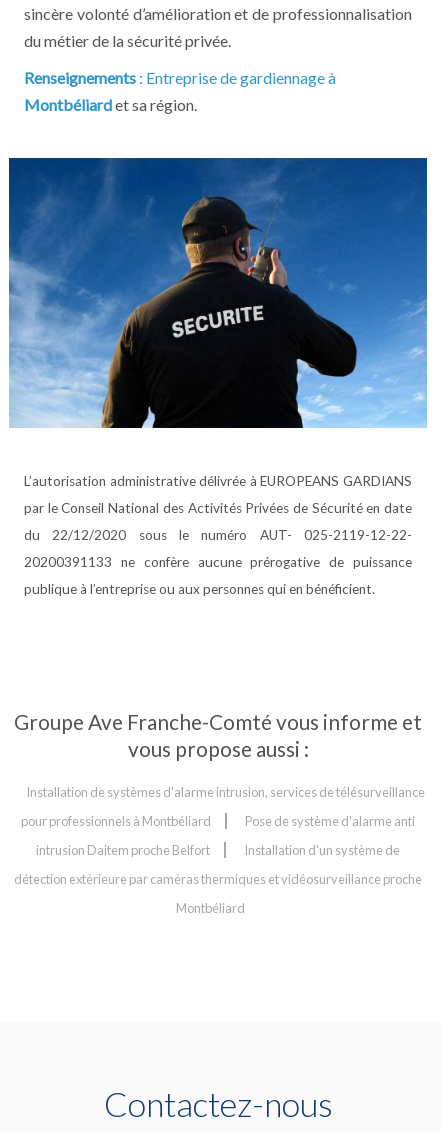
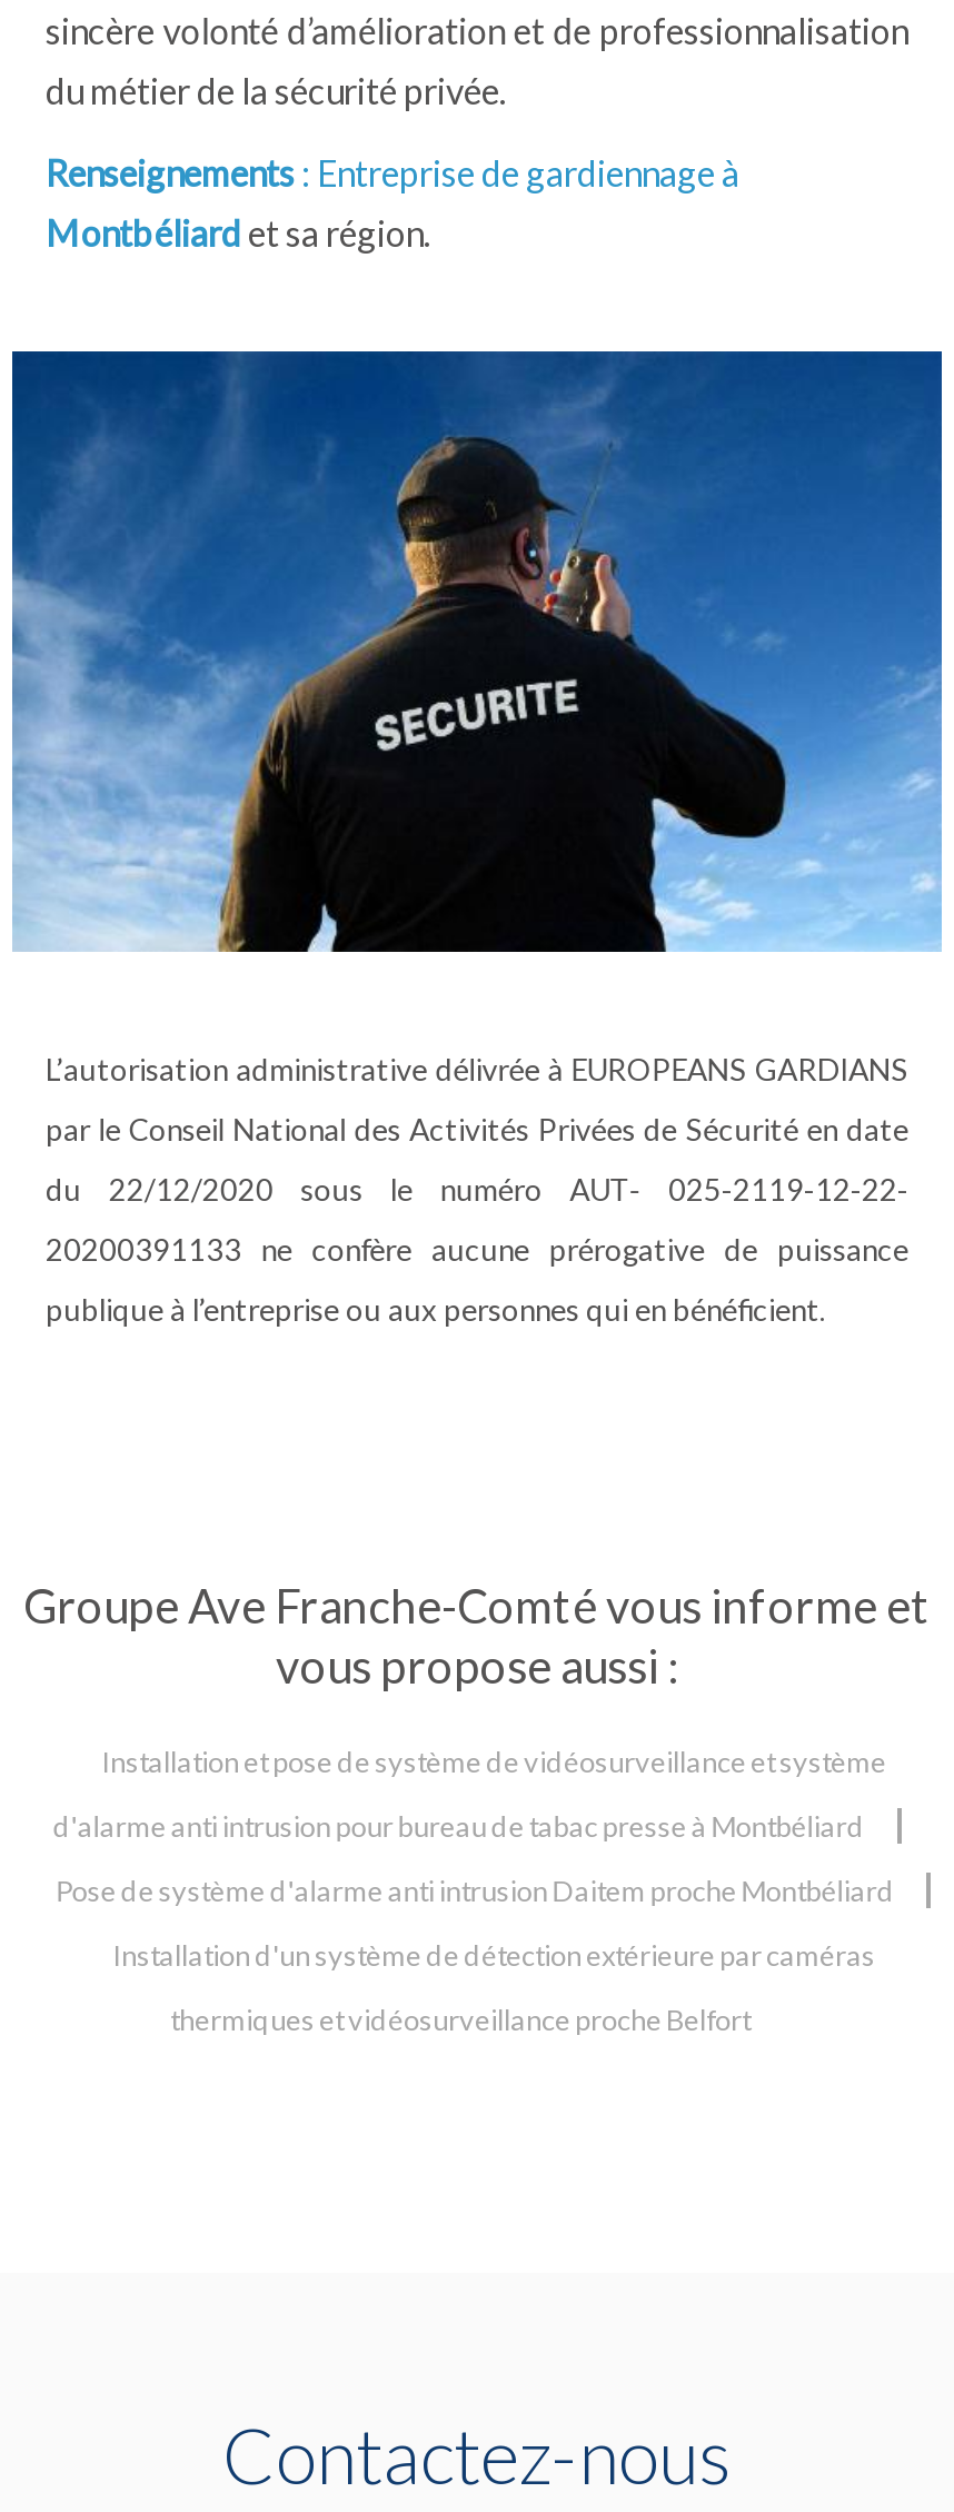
- Installation de systèmes d'alarme intrusion, services de télésurveillance
+ Installation et pose de système de vidéosurveillance et système

- pour professionnels à Montbéliard
- Pose de système d'alarme anti
+ d'alarme anti intrusion pour bureau de tabac presse à Montbéliard

- intrusion Daitem proche Belfort
- Installation d'un système de
+ Pose de système d'alarme anti intrusion Daitem proche Montbéliard

- détection extérieure par caméras thermiques et vidéosurveillance proche
+ Installation d'un système de détection extérieure par caméras

- Montbéliard
+ thermiques et vidéosurveillance proche Belfort
